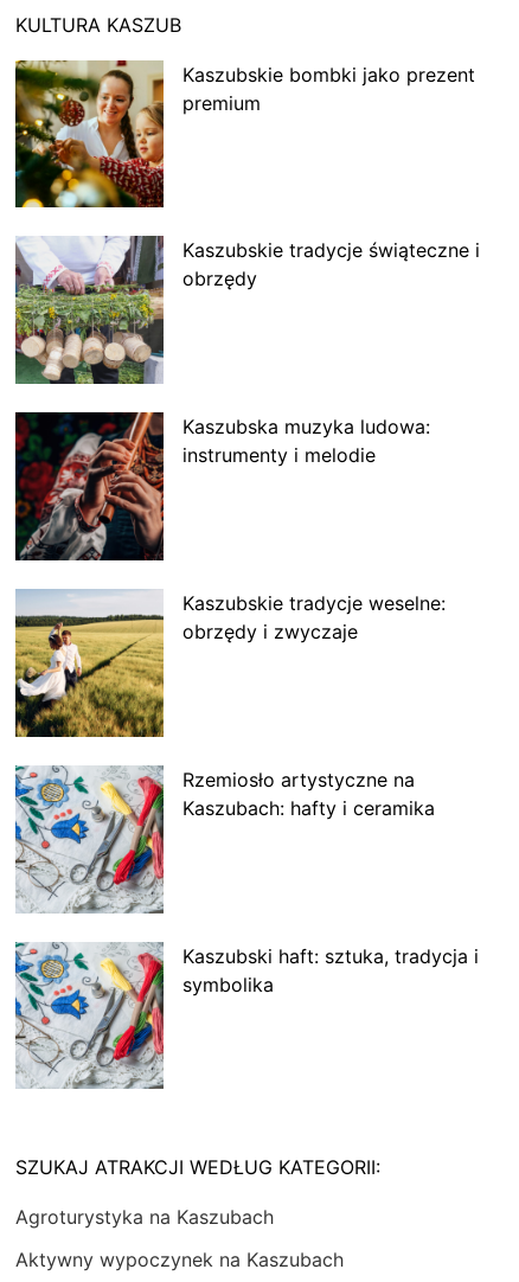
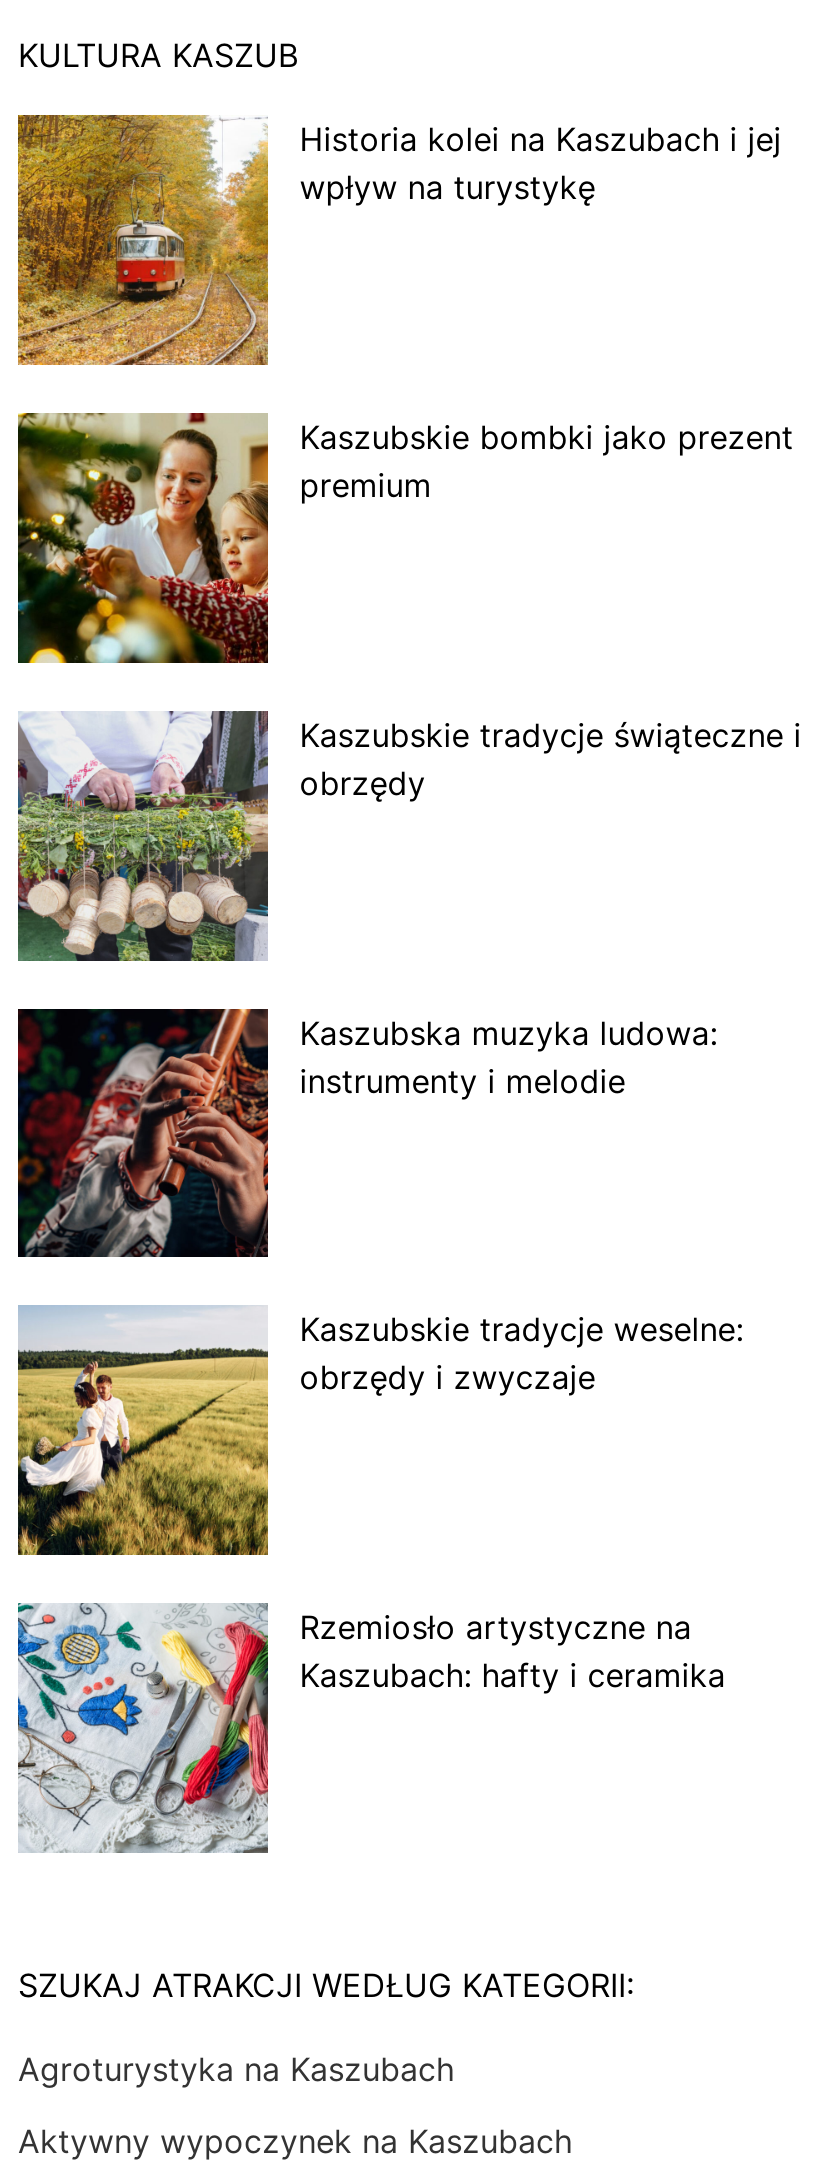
+ [image]
+ Historia kolei na Kaszubach i jej
+ wpływ na turystykę

moved down: [image] | Kaszubskie bombki jako prezent | premium | ... | Rzemiosło artystyczne na | Kaszubach: hafty i ceramika

moved down: [image]

- Kaszubski haft: sztuka, tradycja i
- symbolika
